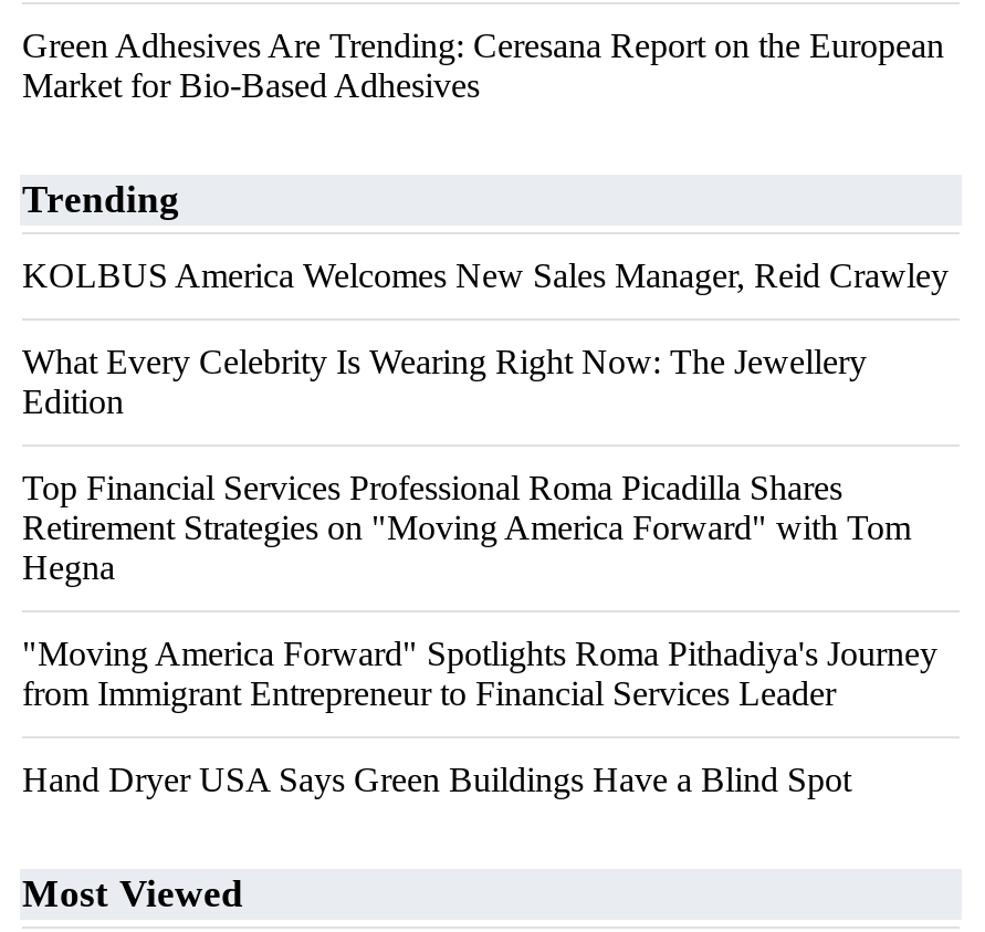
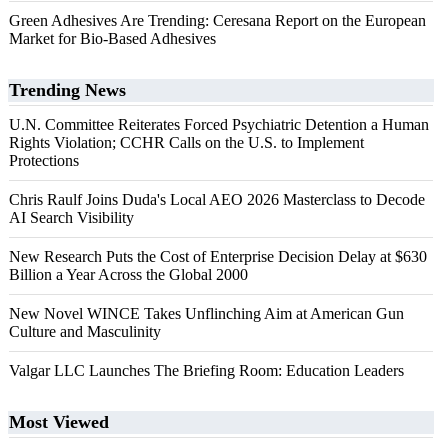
- Trending
+ Trending News

- KOLBUS America Welcomes New Sales Manager, Reid Crawley
+ U.N. Committee Reiterates Forced Psychiatric Detention a Human
+ Rights Violation; CCHR Calls on the U.S. to Implement
+ Protections

- What Every Celebrity Is Wearing Right Now: The Jewellery
- Edition
+ Chris Raulf Joins Duda's Local AEO 2026 Masterclass to Decode
+ AI Search Visibility

- Top Financial Services Professional Roma Picadilla Shares
- Retirement Strategies on "Moving America Forward" with Tom
- Hegna
+ New Research Puts the Cost of Enterprise Decision Delay at $630
+ Billion a Year Across the Global 2000

- "Moving America Forward" Spotlights Roma Pithadiya's Journey
- from Immigrant Entrepreneur to Financial Services Leader
+ New Novel WINCE Takes Unflinching Aim at American Gun
+ Culture and Masculinity

- Hand Dryer USA Says Green Buildings Have a Blind Spot
+ Valgar LLC Launches The Briefing Room: Education Leaders
